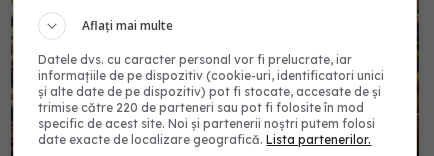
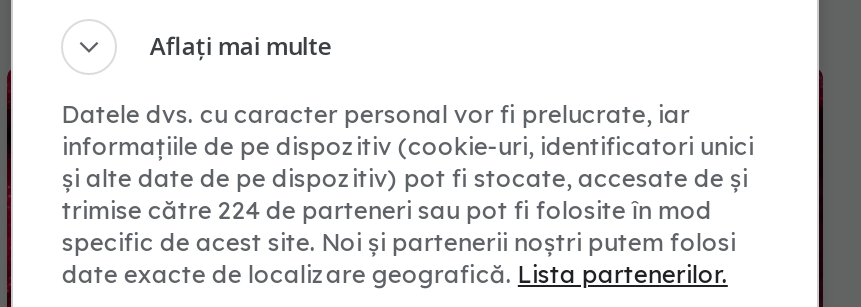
- trimise către 220 de parteneri sau pot fi folosite în mod
+ trimise către 224 de parteneri sau pot fi folosite în mod
